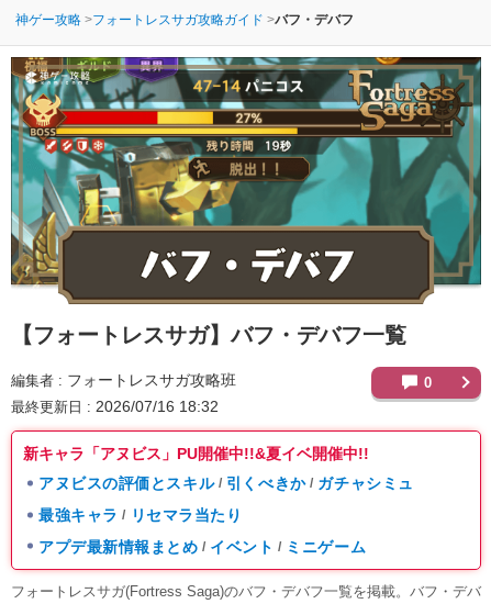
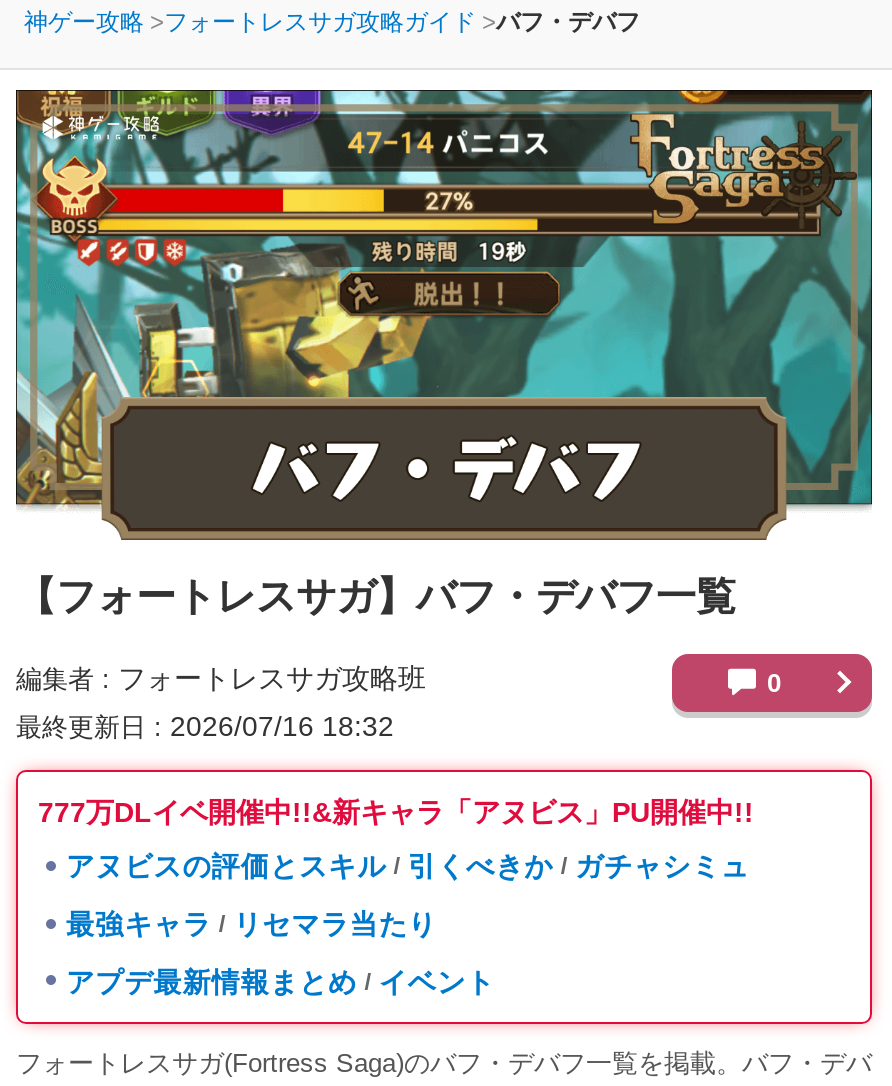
- 新キャラ「アヌビス」PU開催中!!&夏イベ開催中!!
+ 777万DLイベ開催中!!&新キャラ「アヌビス」PU開催中!!

- アプデ最新情報まとめ / イベント / ミニゲーム
+ アプデ最新情報まとめ / イベント
